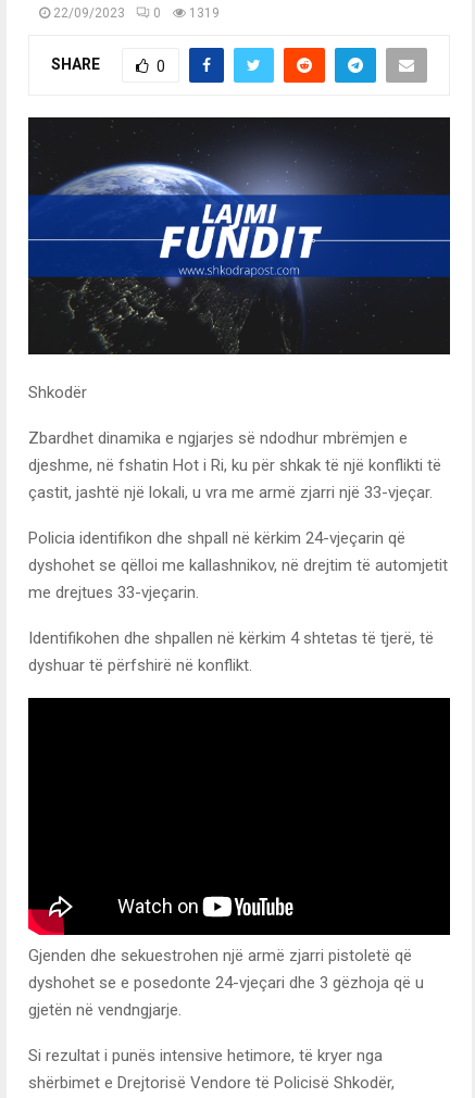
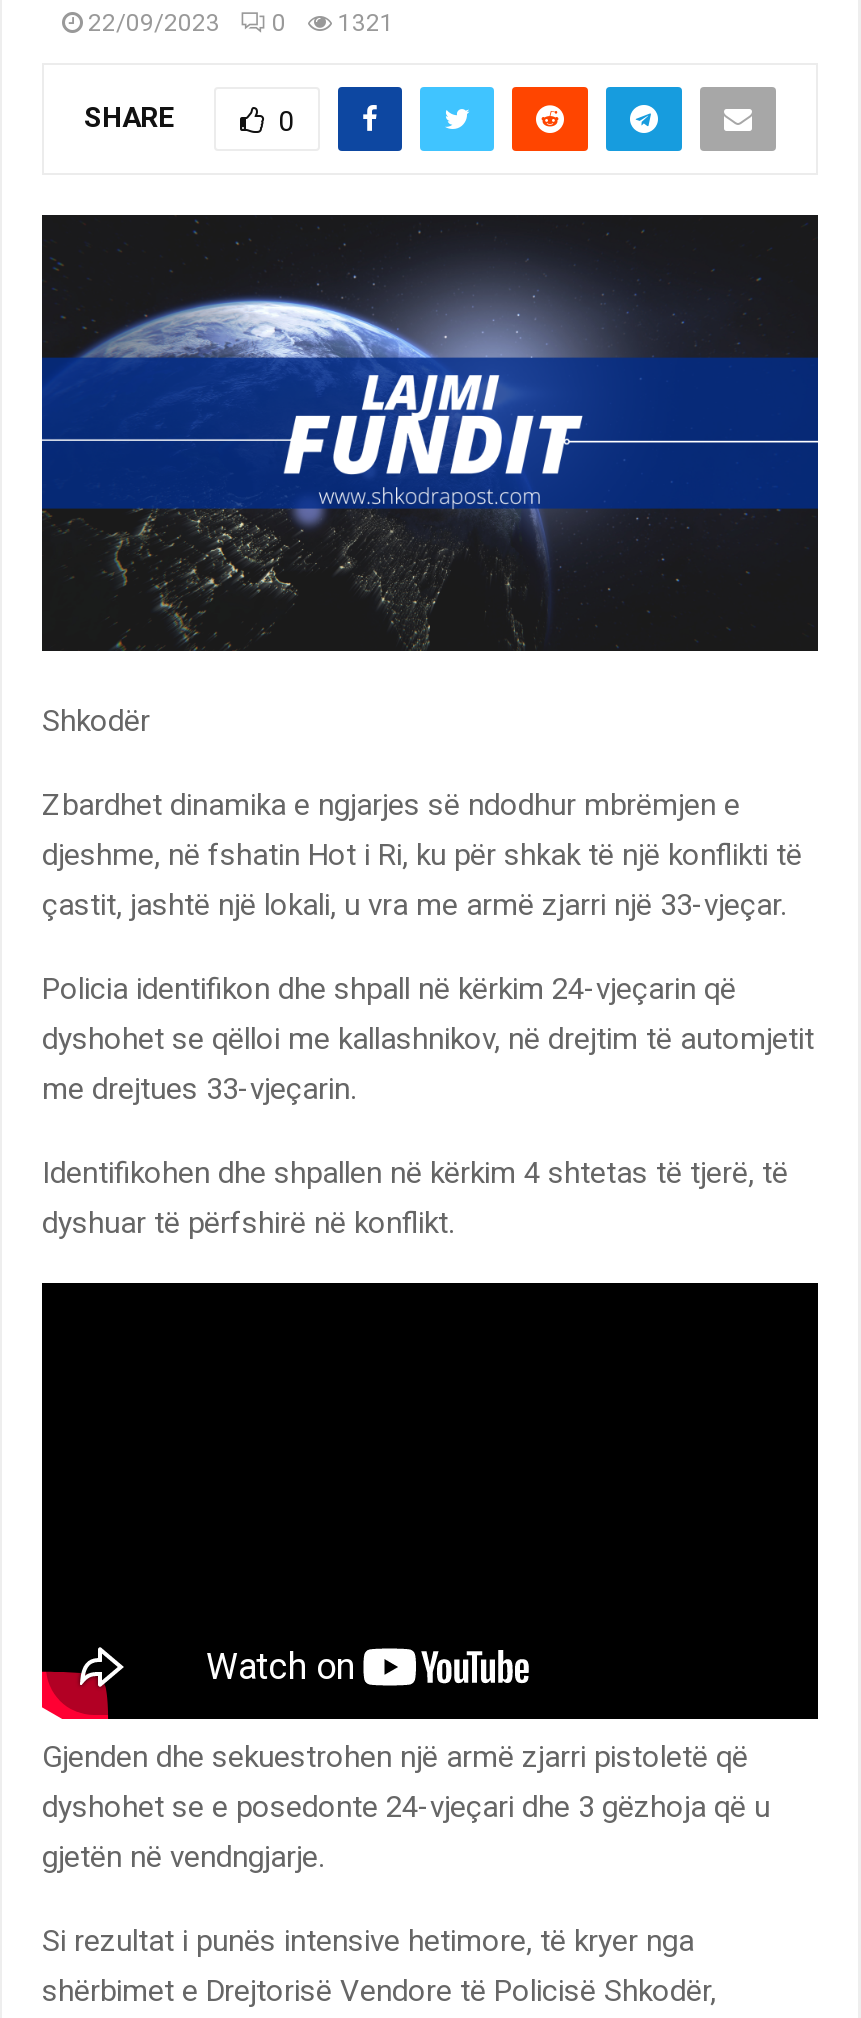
- 22/09/2023 0 1319
+ 22/09/2023 0 1321
